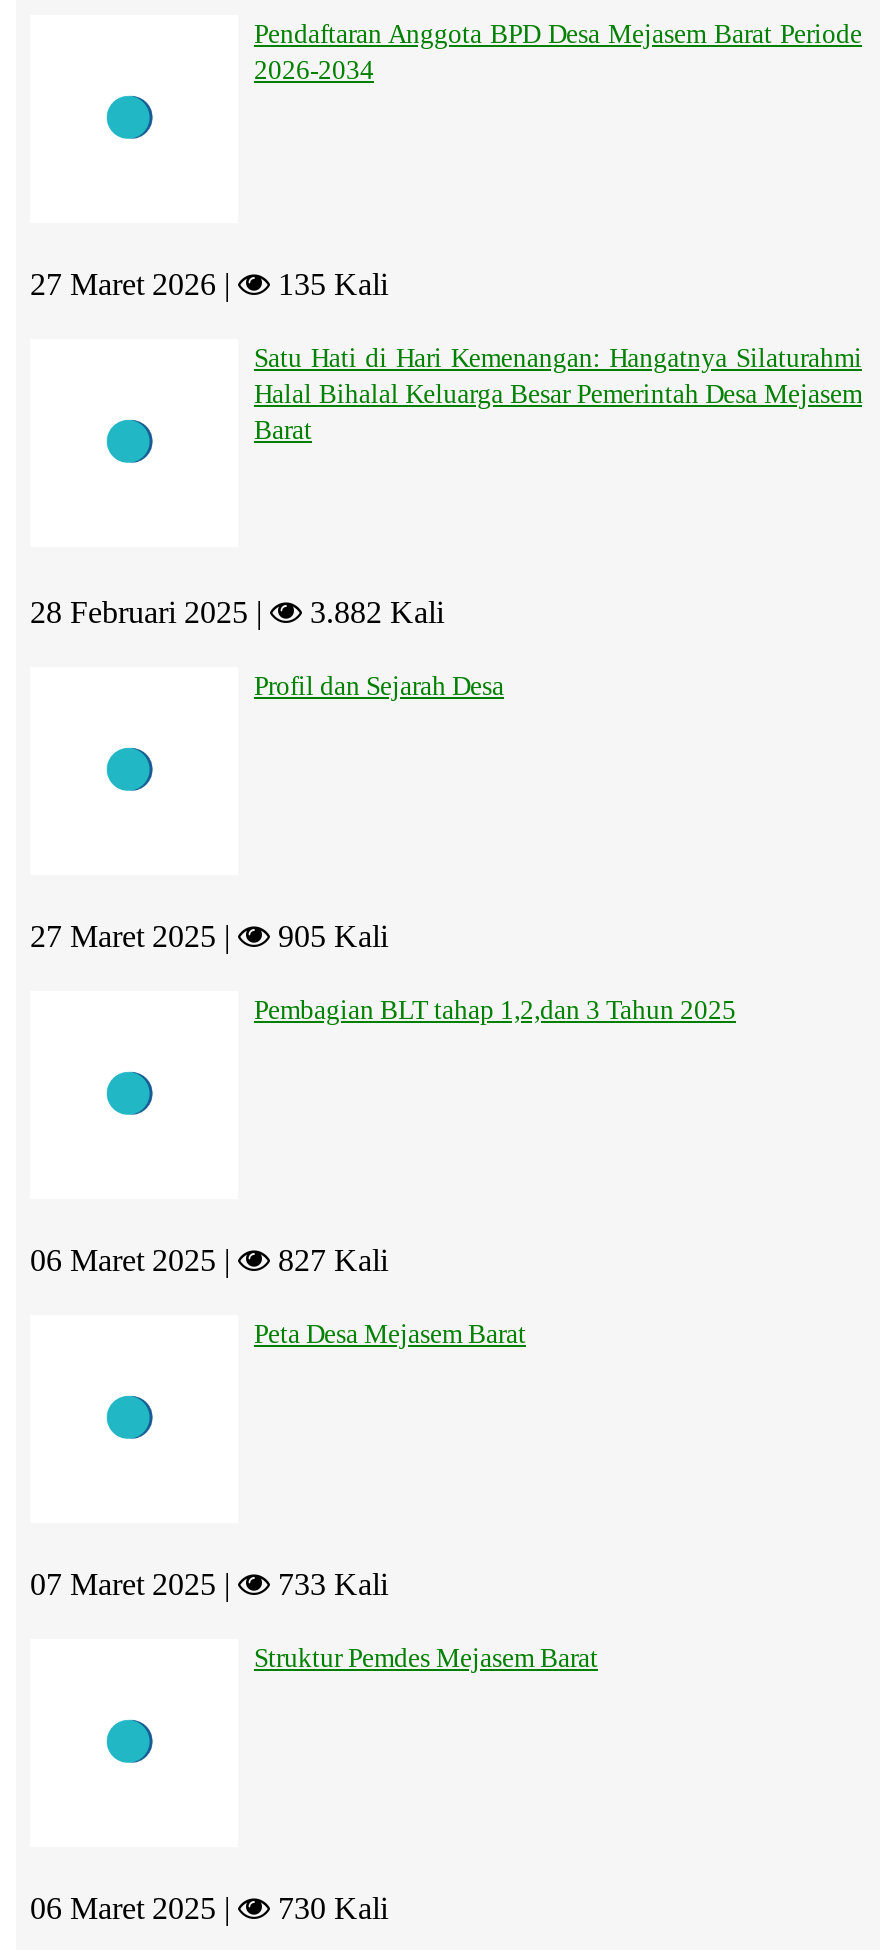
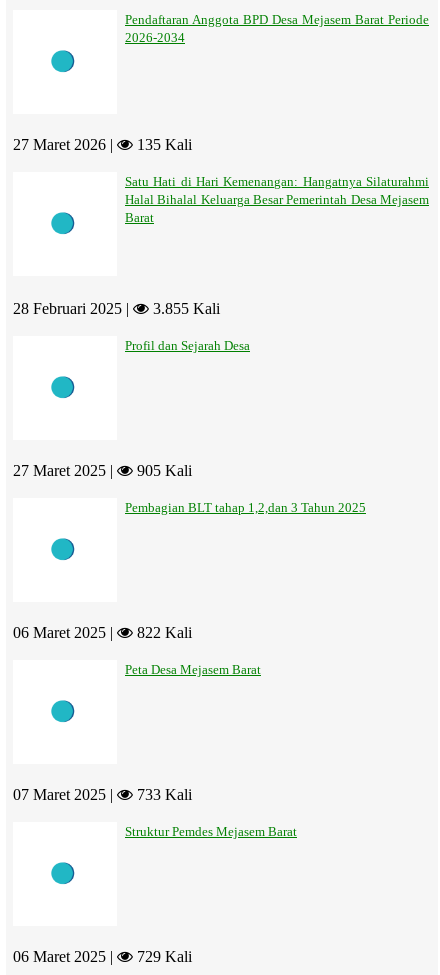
- 3.882 Kali
+ 3.855 Kali

- 827 Kali
+ 822 Kali

- 730 Kali
+ 729 Kali
